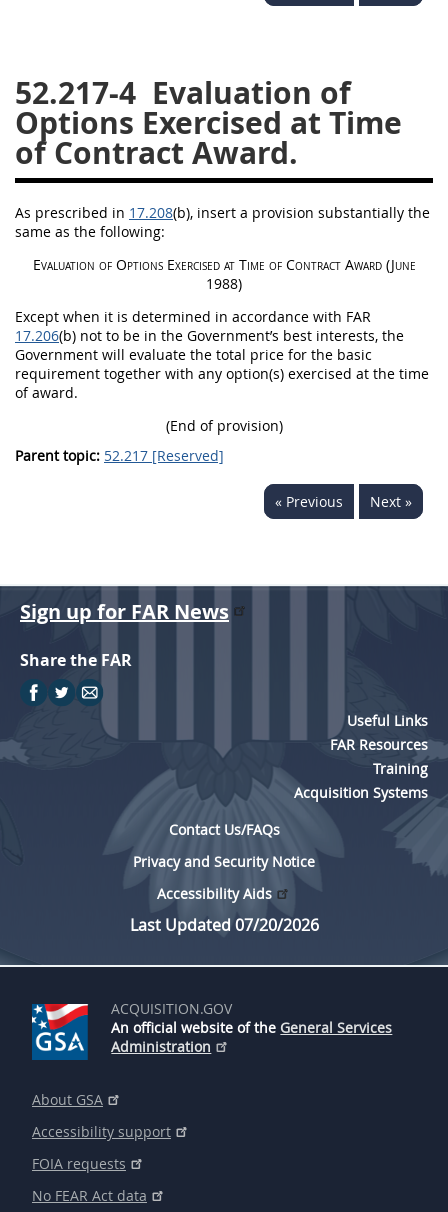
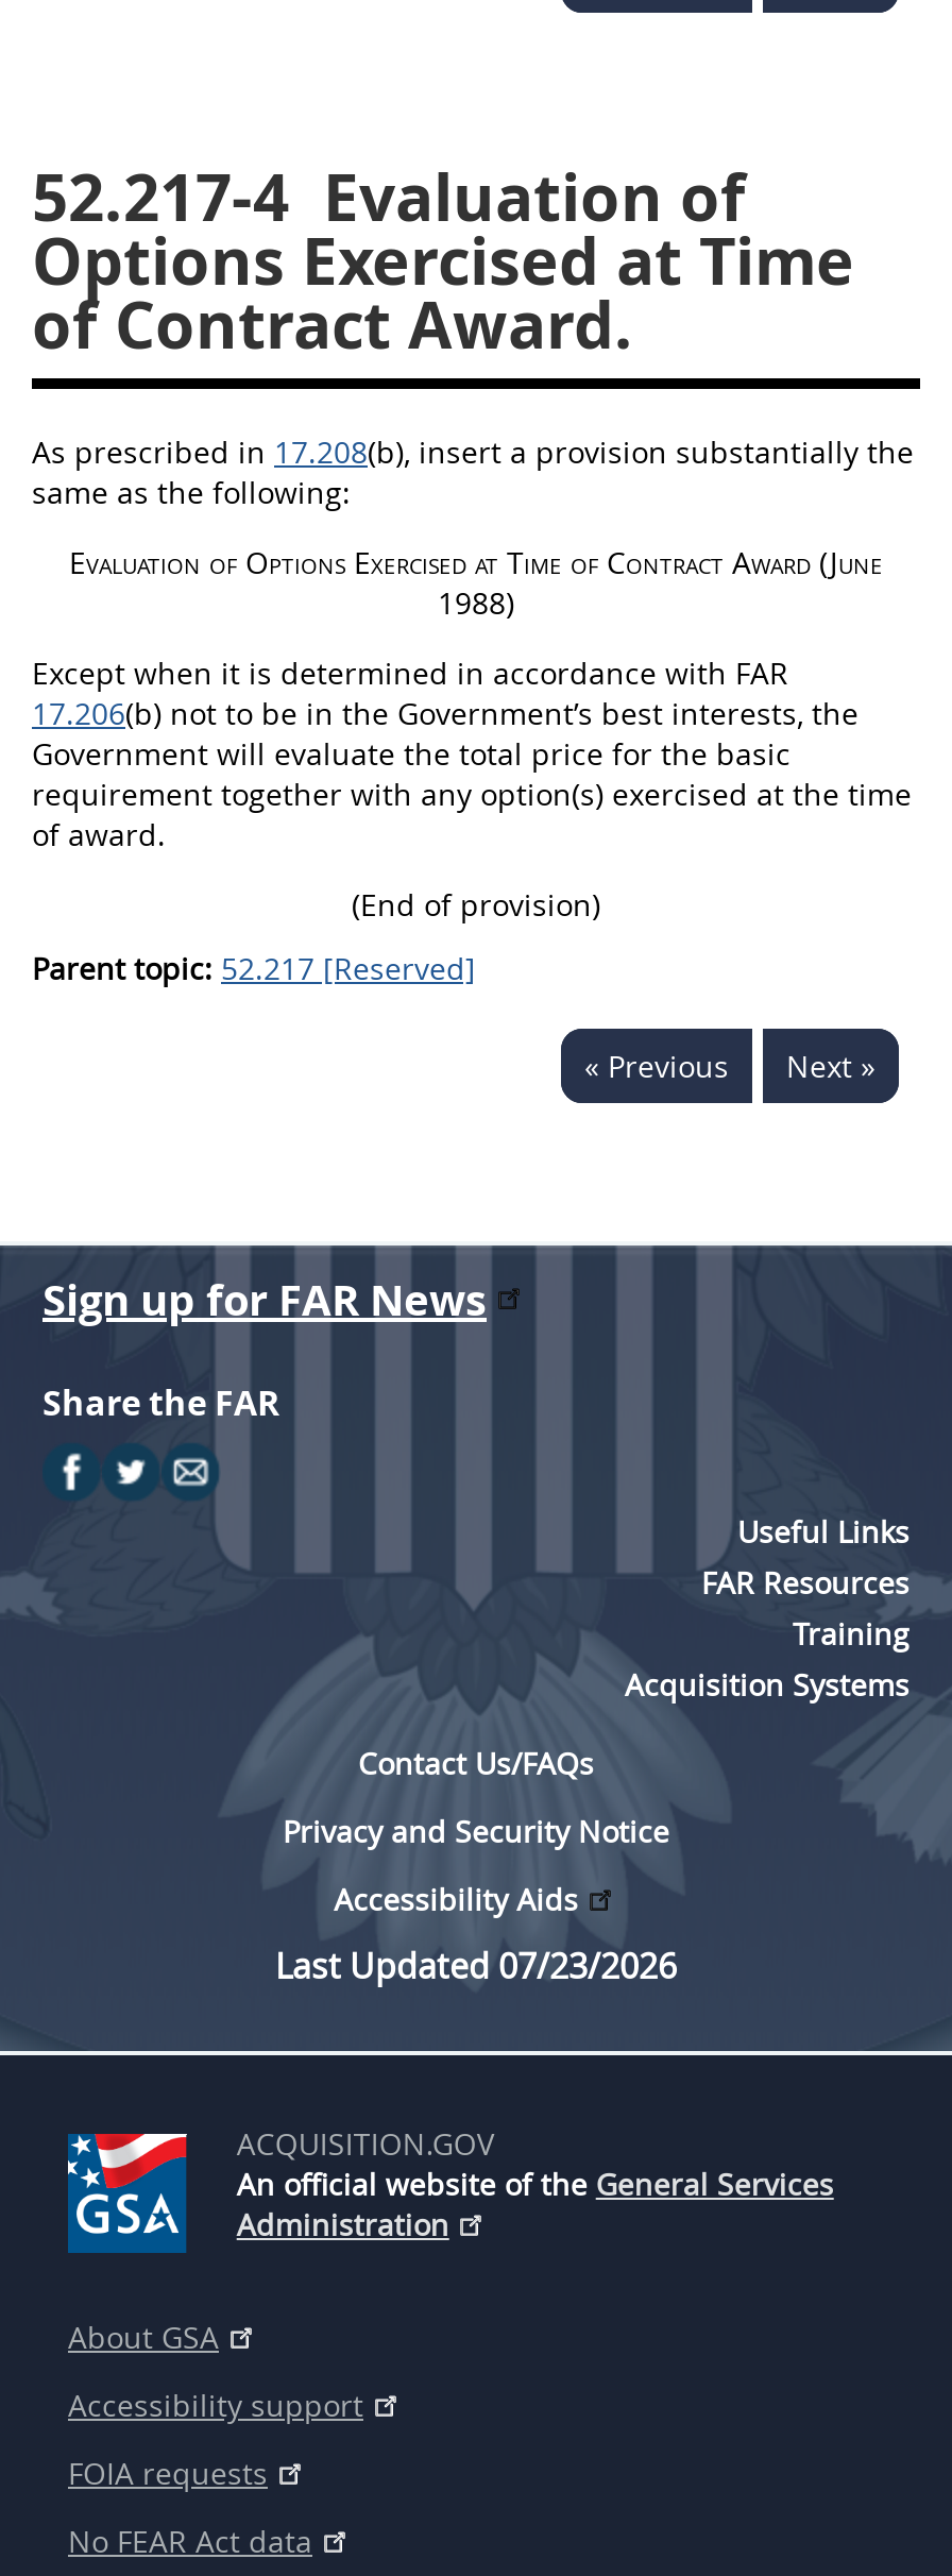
- Last Updated 07/20/2026
+ Last Updated 07/23/2026
